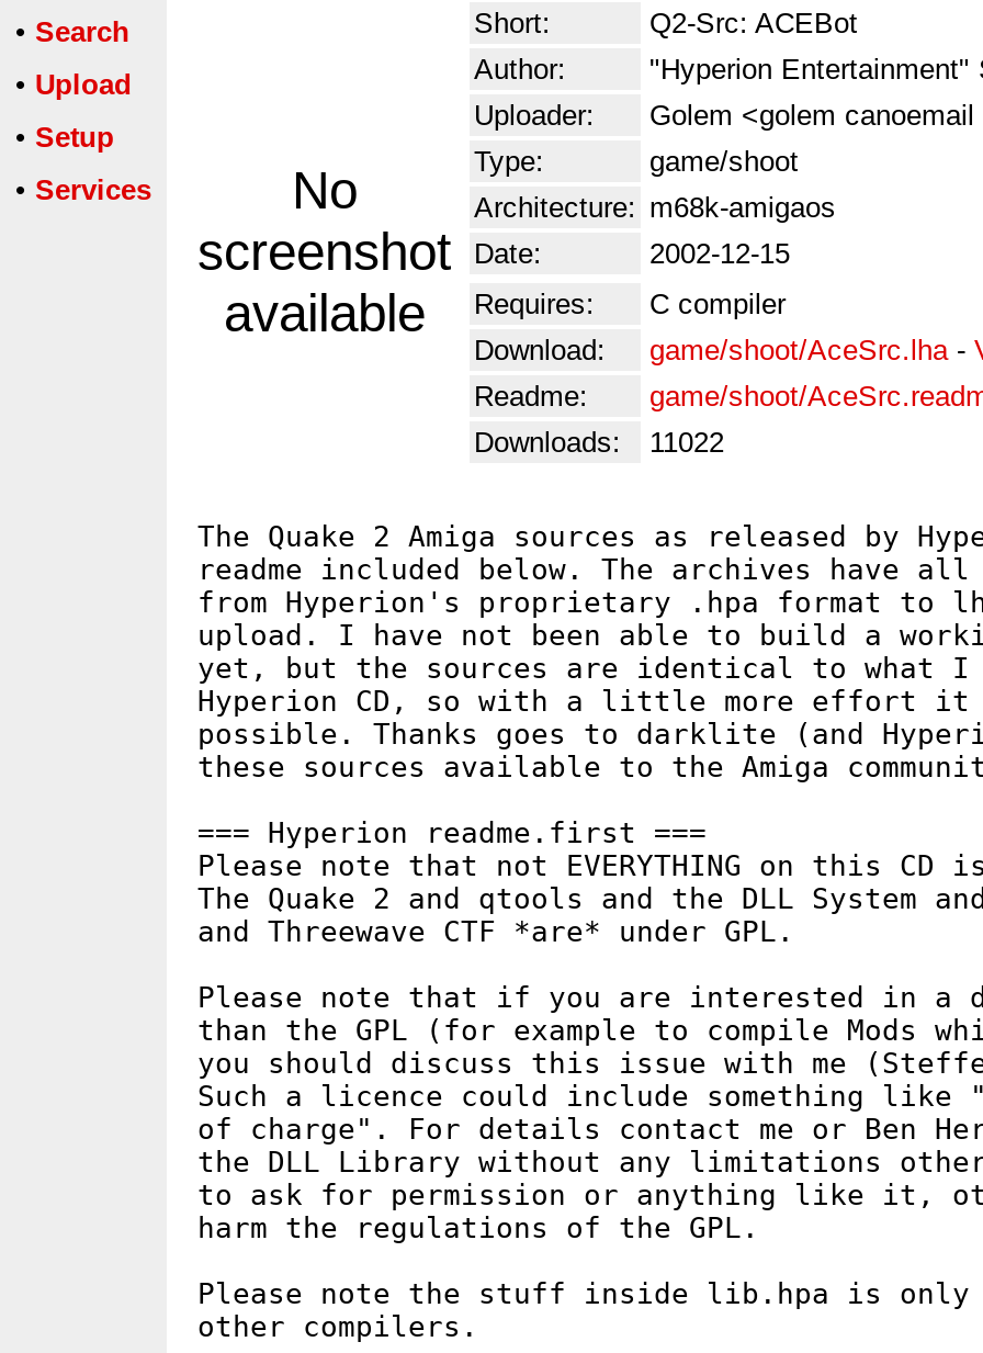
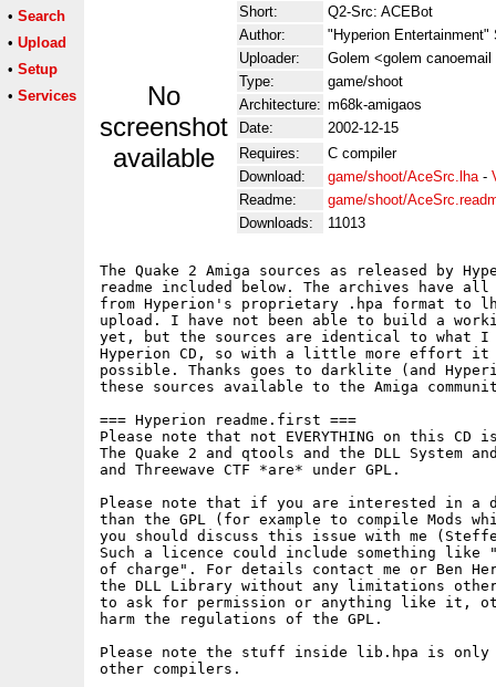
- Downloads: 11022
+ Downloads: 11013
